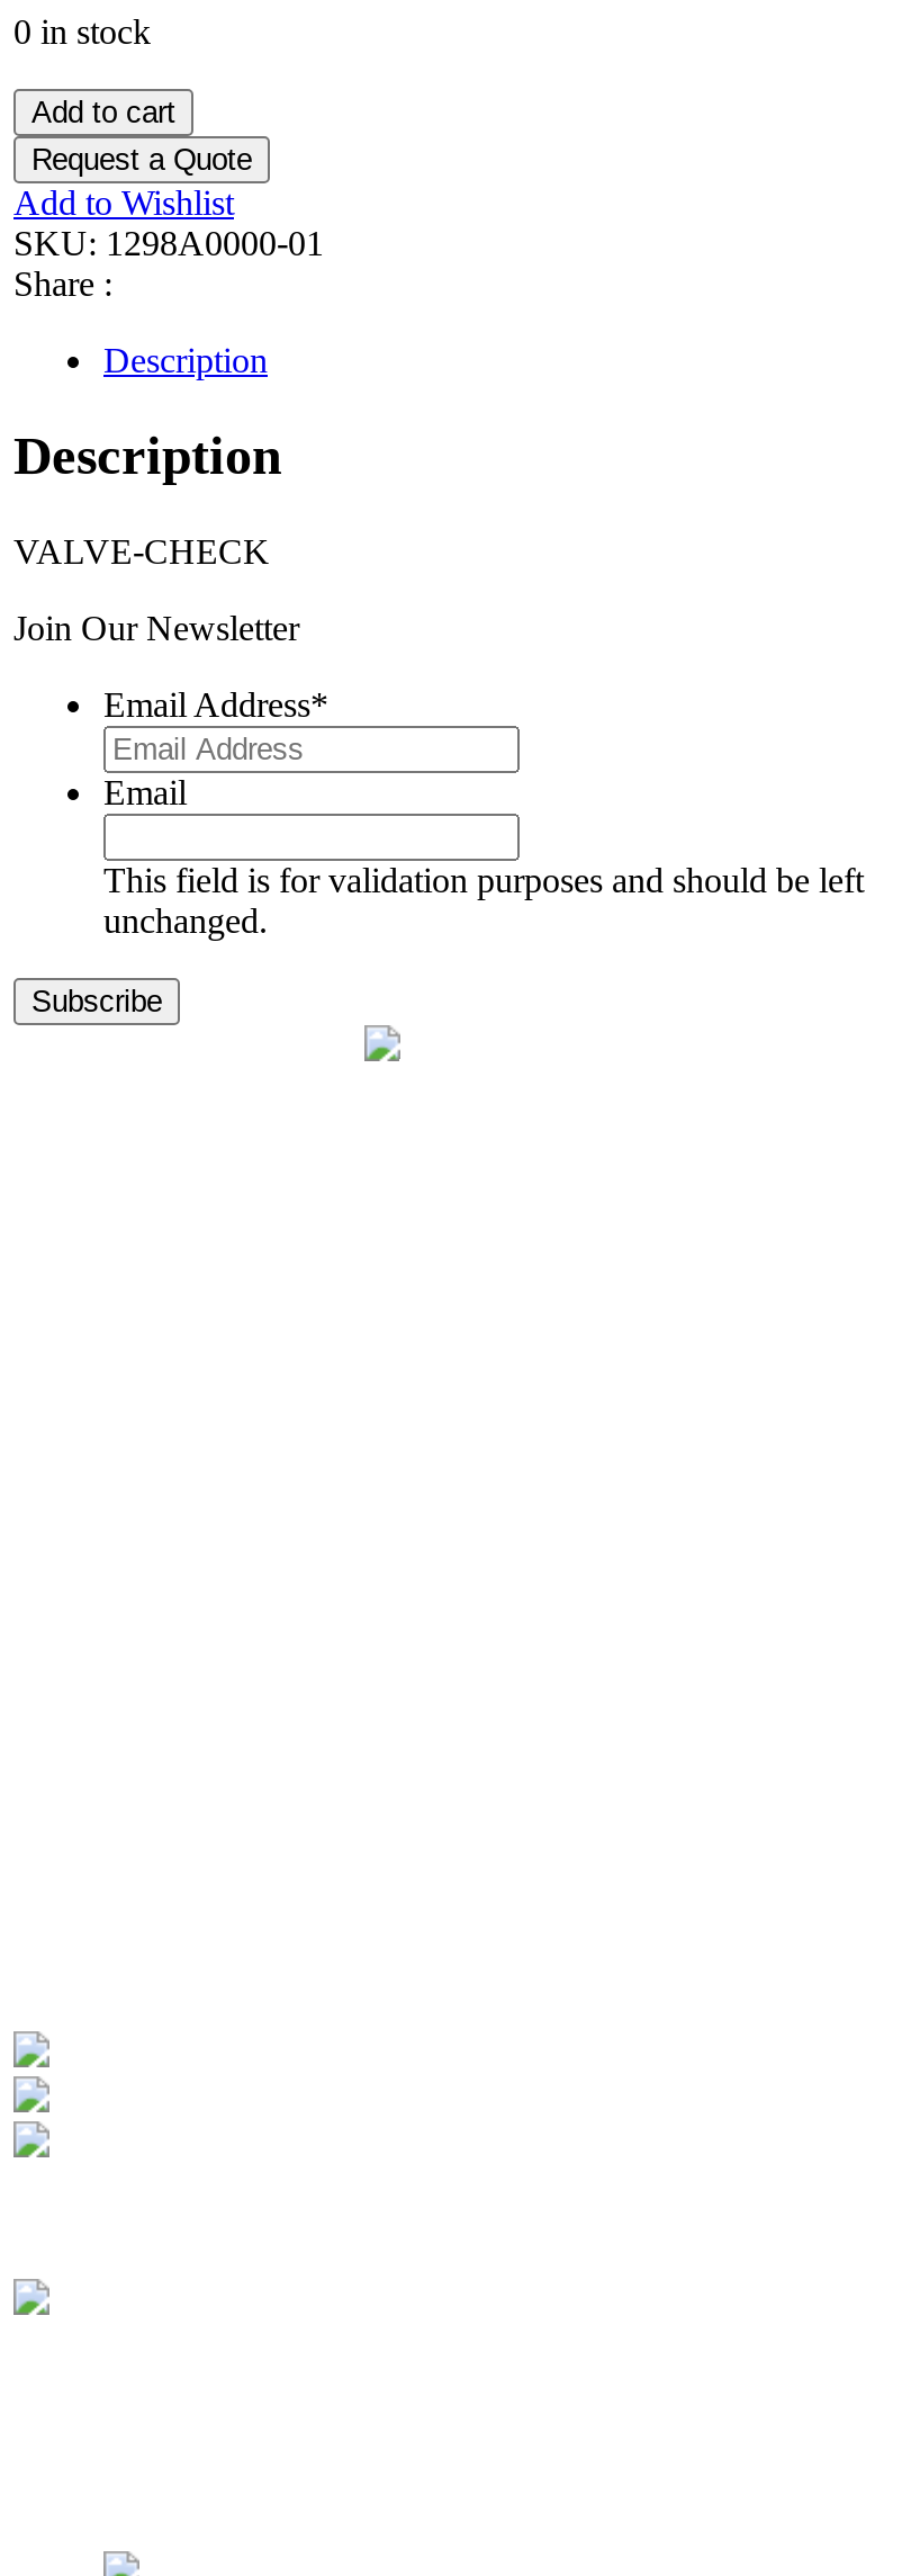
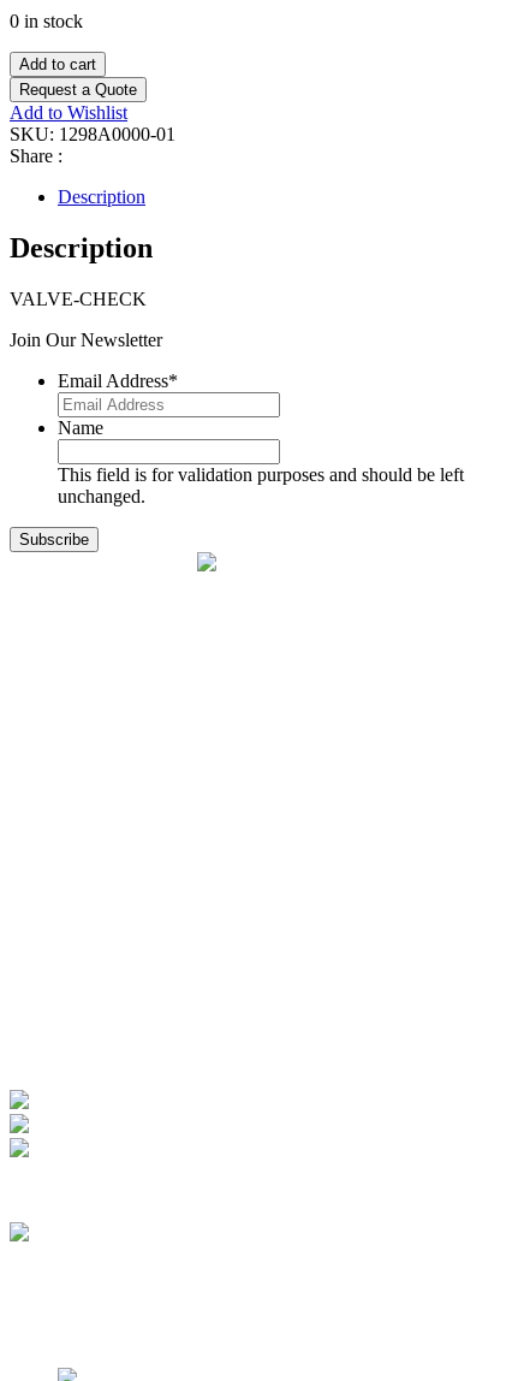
- Email
+ Name
